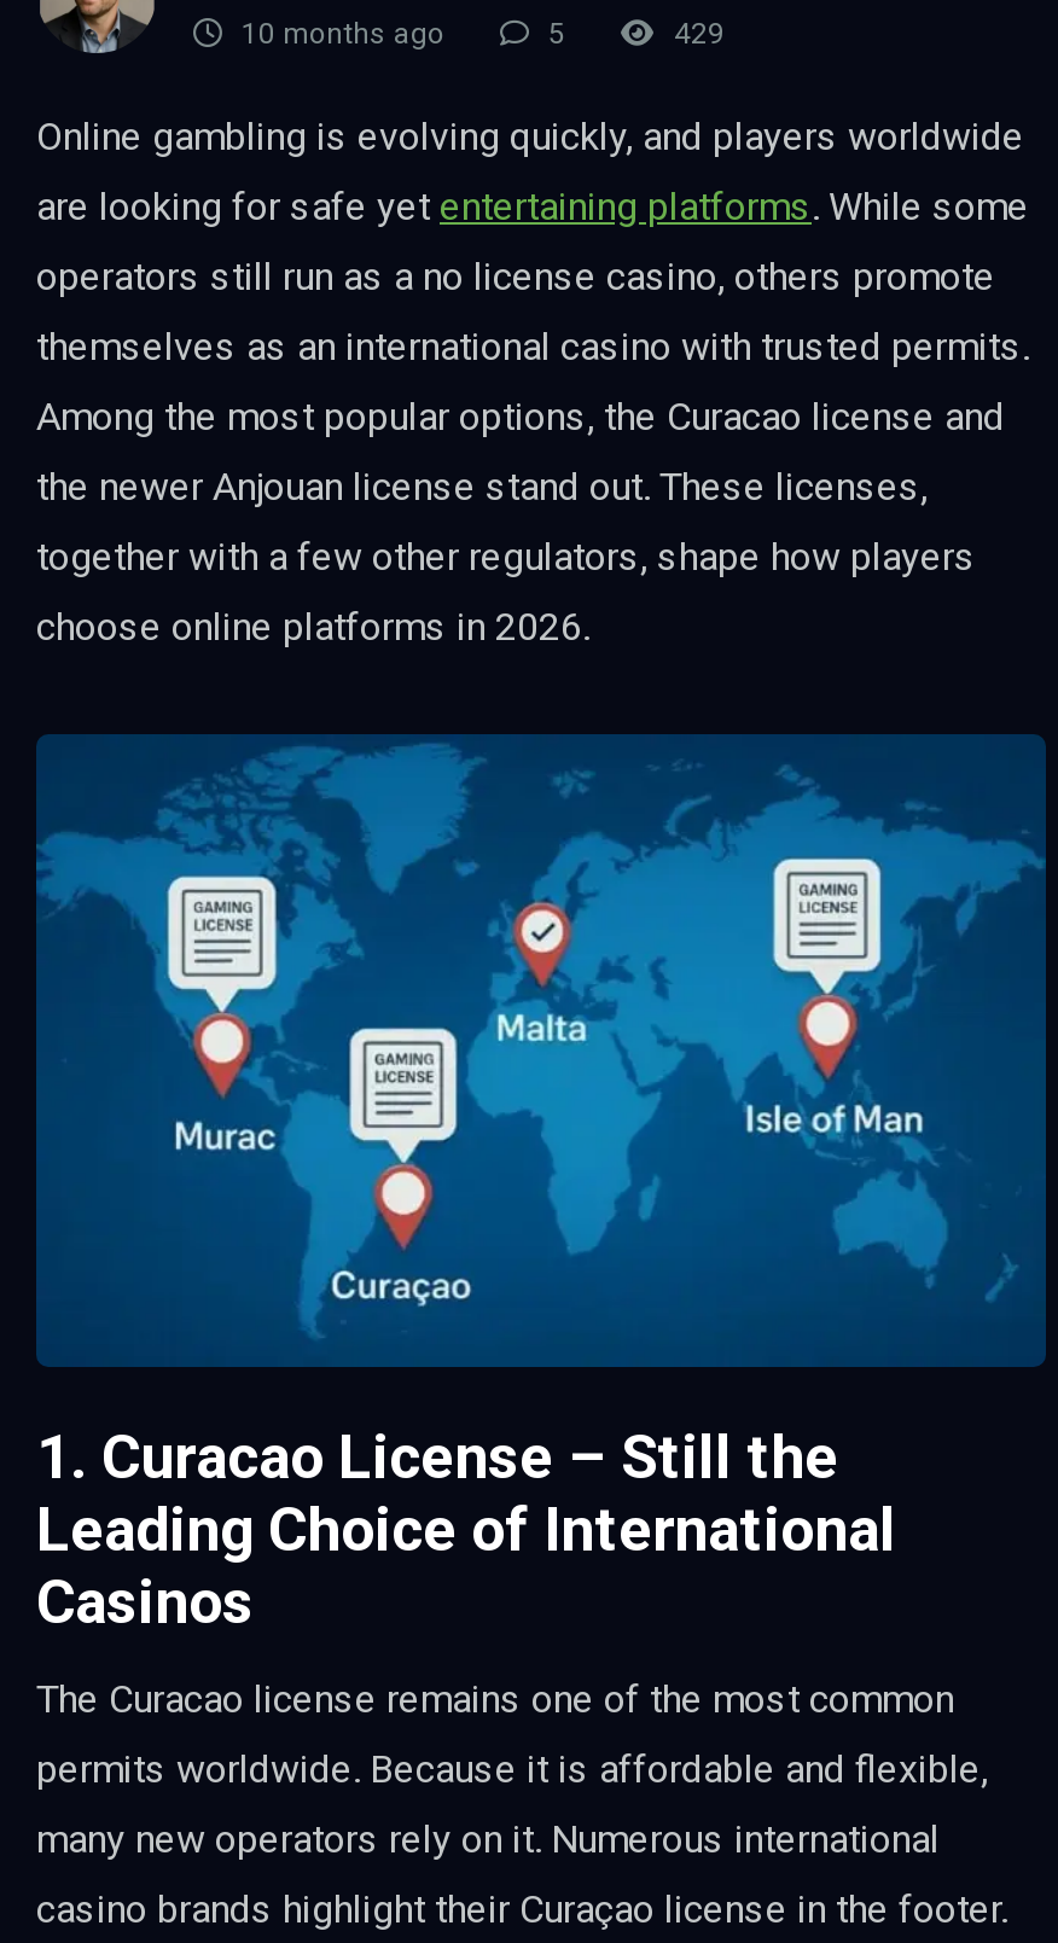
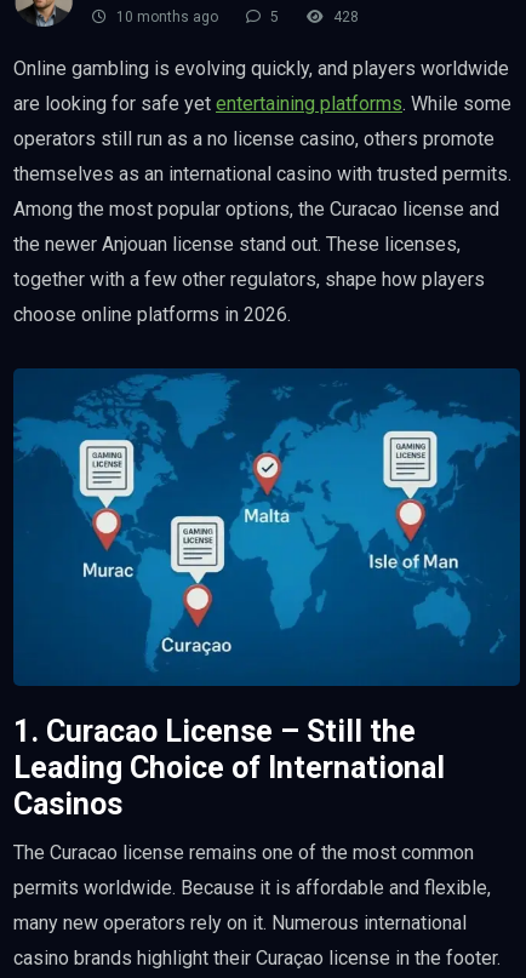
- 429
+ 428
